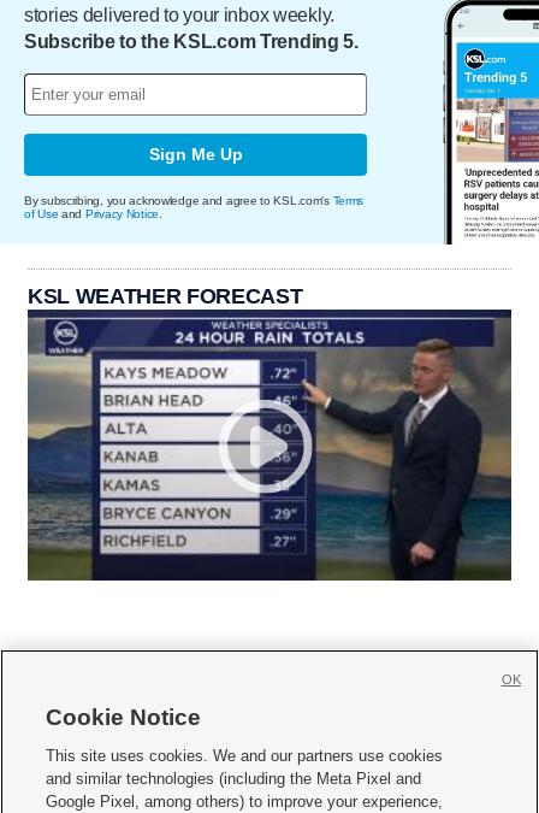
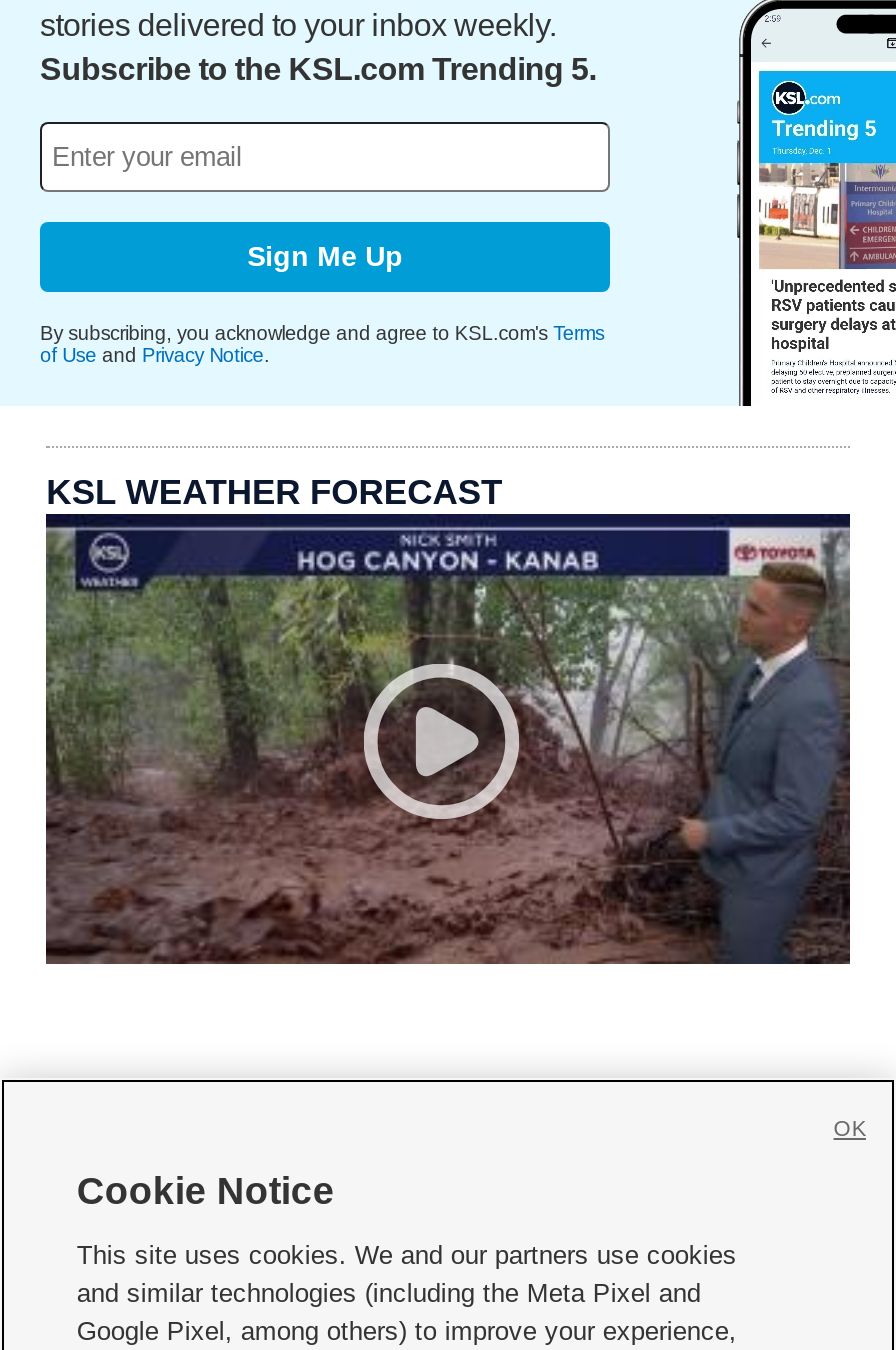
- [image]
+ [image]
